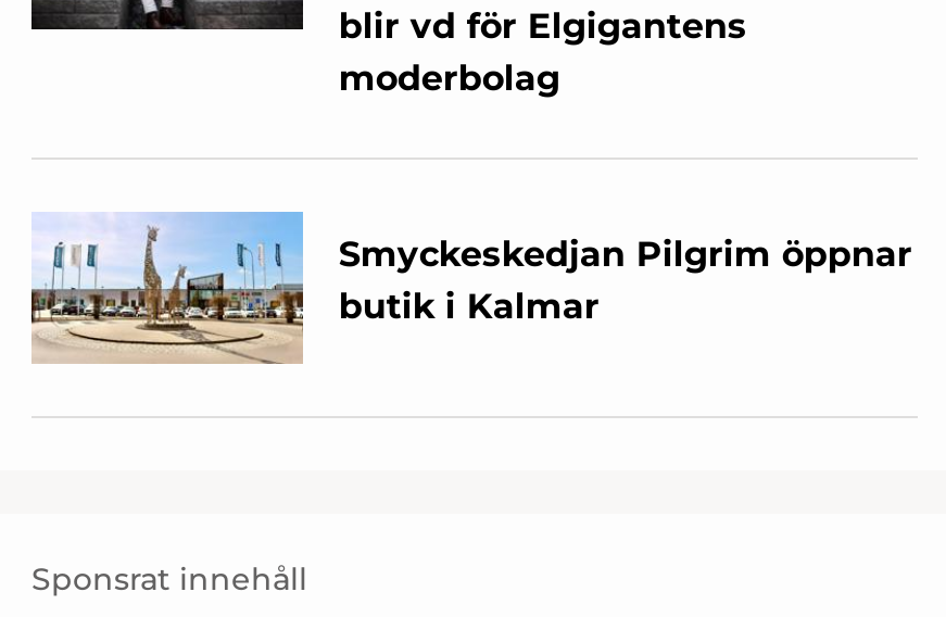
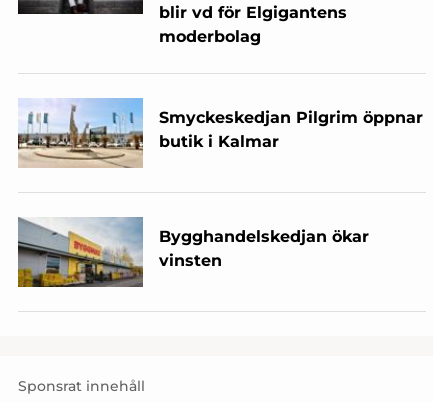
+ [image]
+ Bygghandelskedjan ökar
+ vinsten
